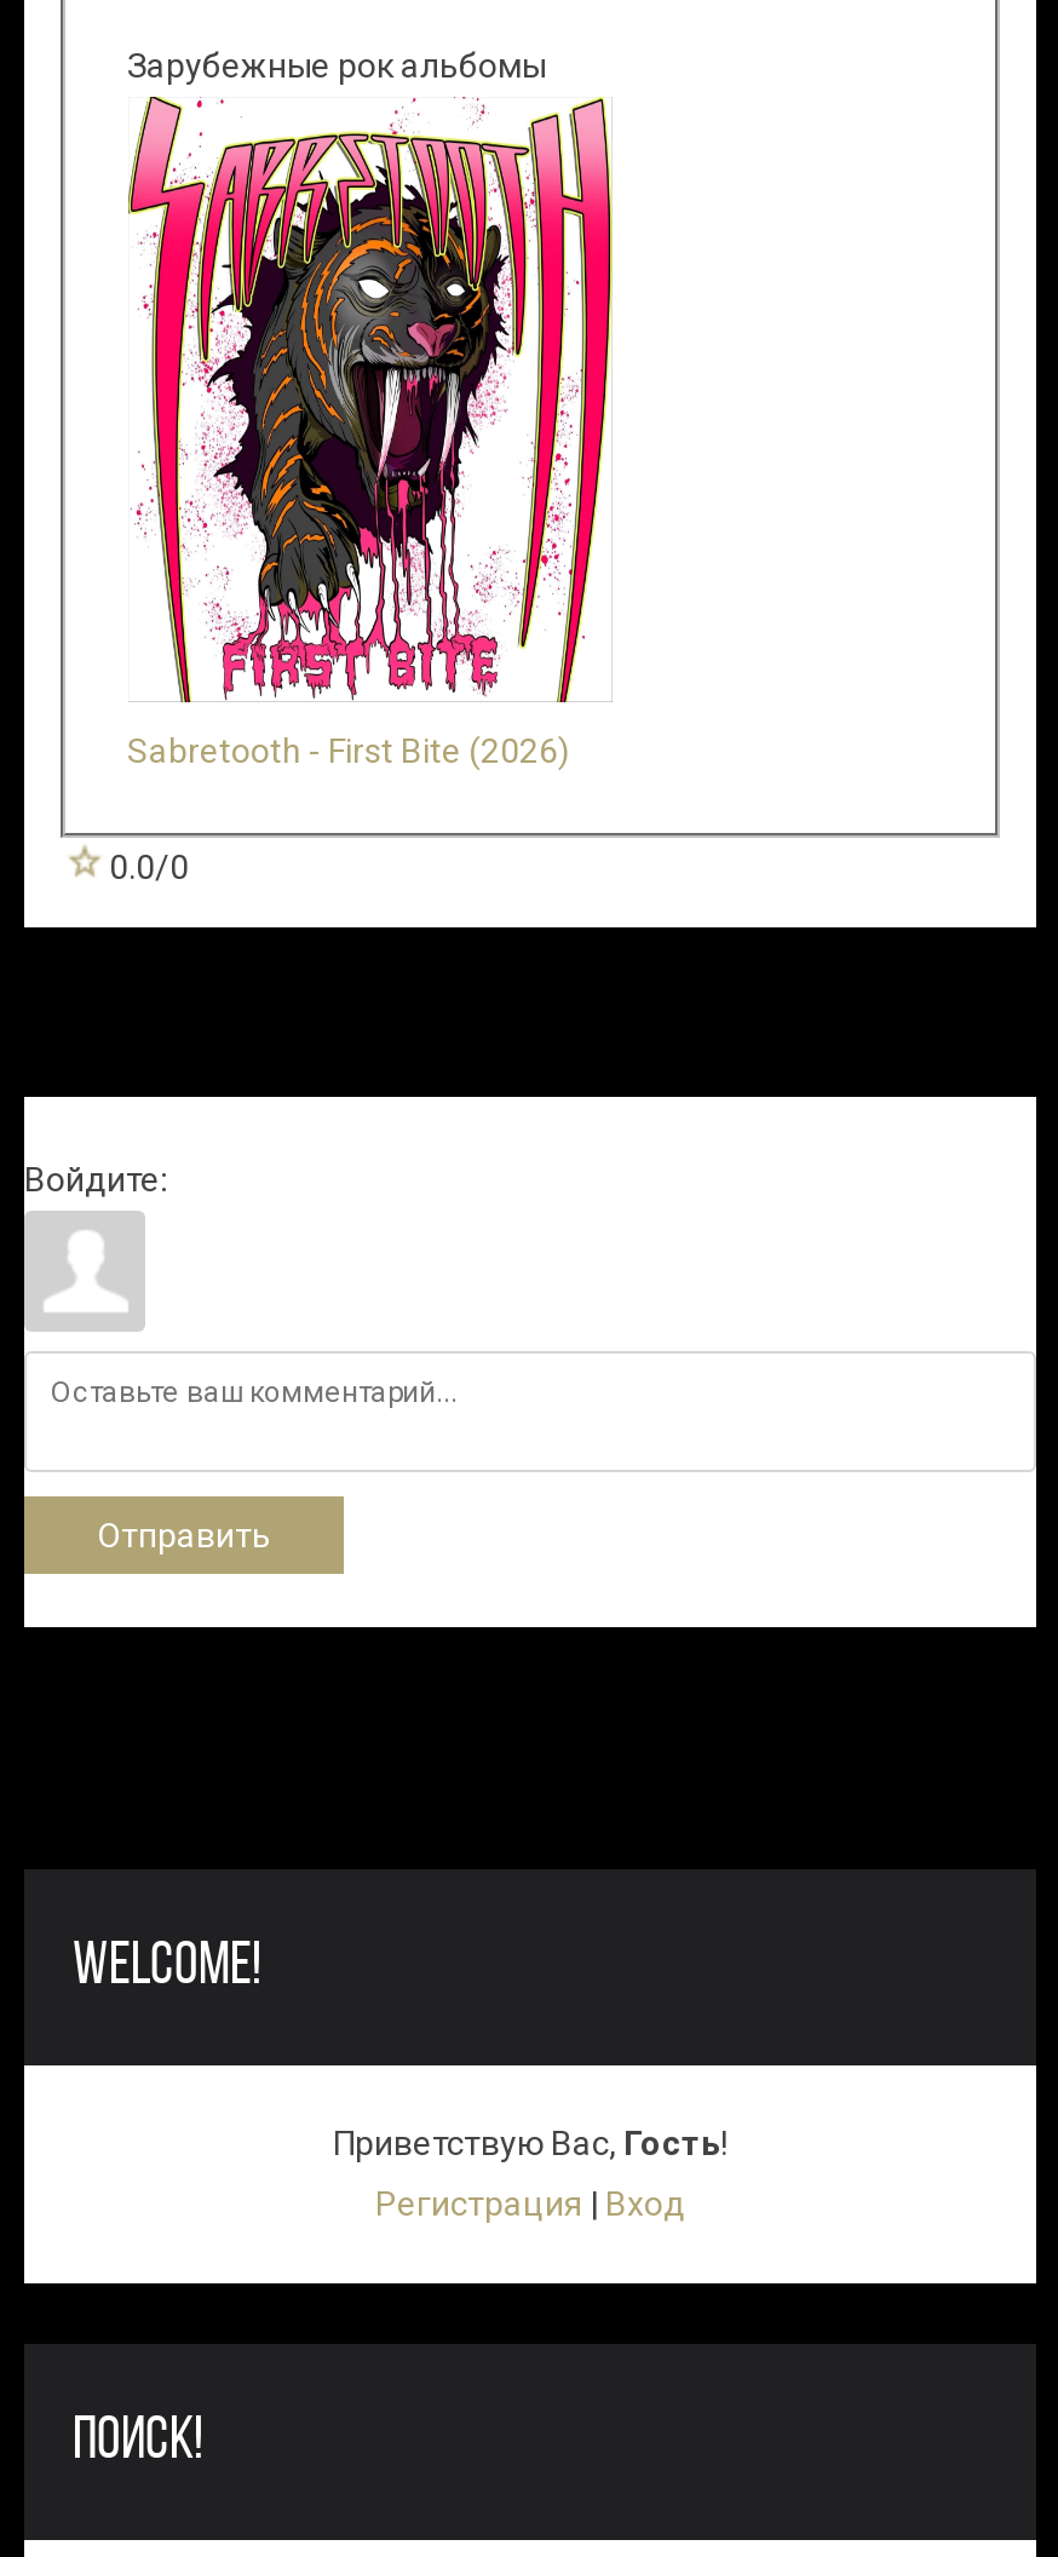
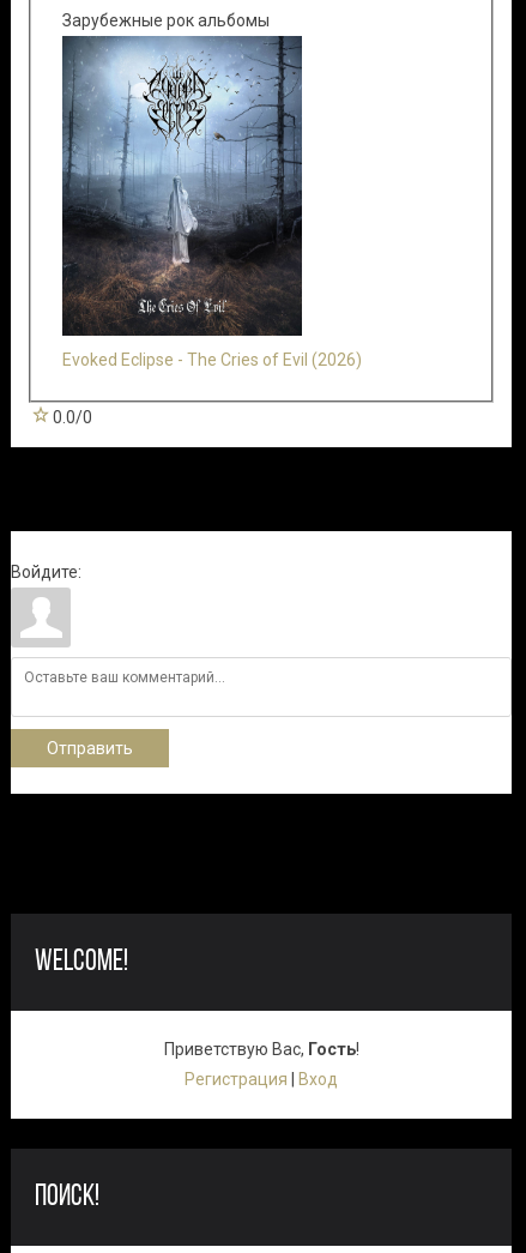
- [image]
- Sabretooth - First Bite (2026)
+ [image]
+ Evoked Eclipse - The Cries of Evil (2026)
